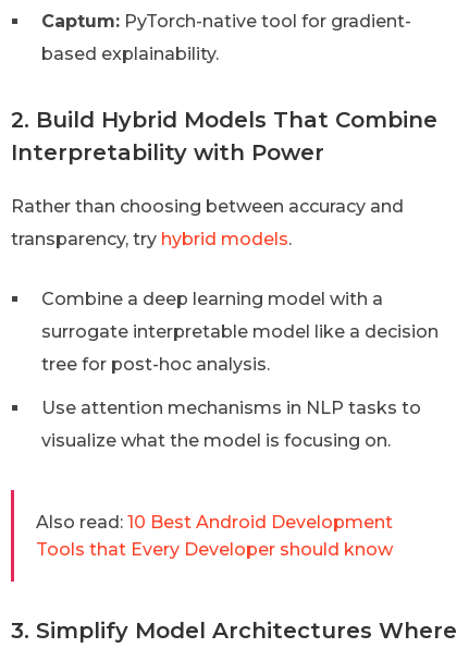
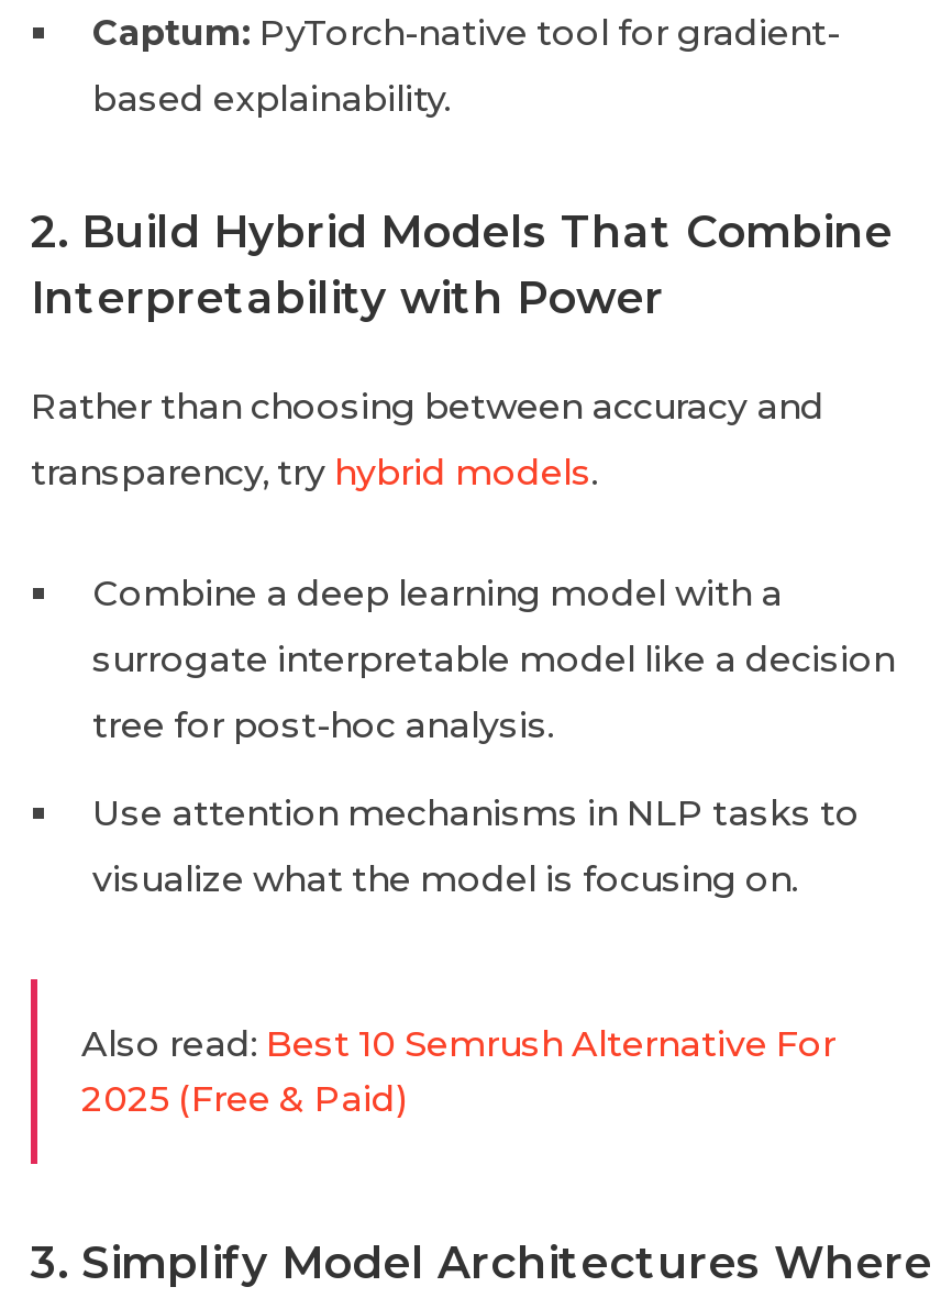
- Also read: 10 Best Android Development
- Tools that Every Developer should know
+ Also read: Best 10 Semrush Alternative For
+ 2025 (Free & Paid)
